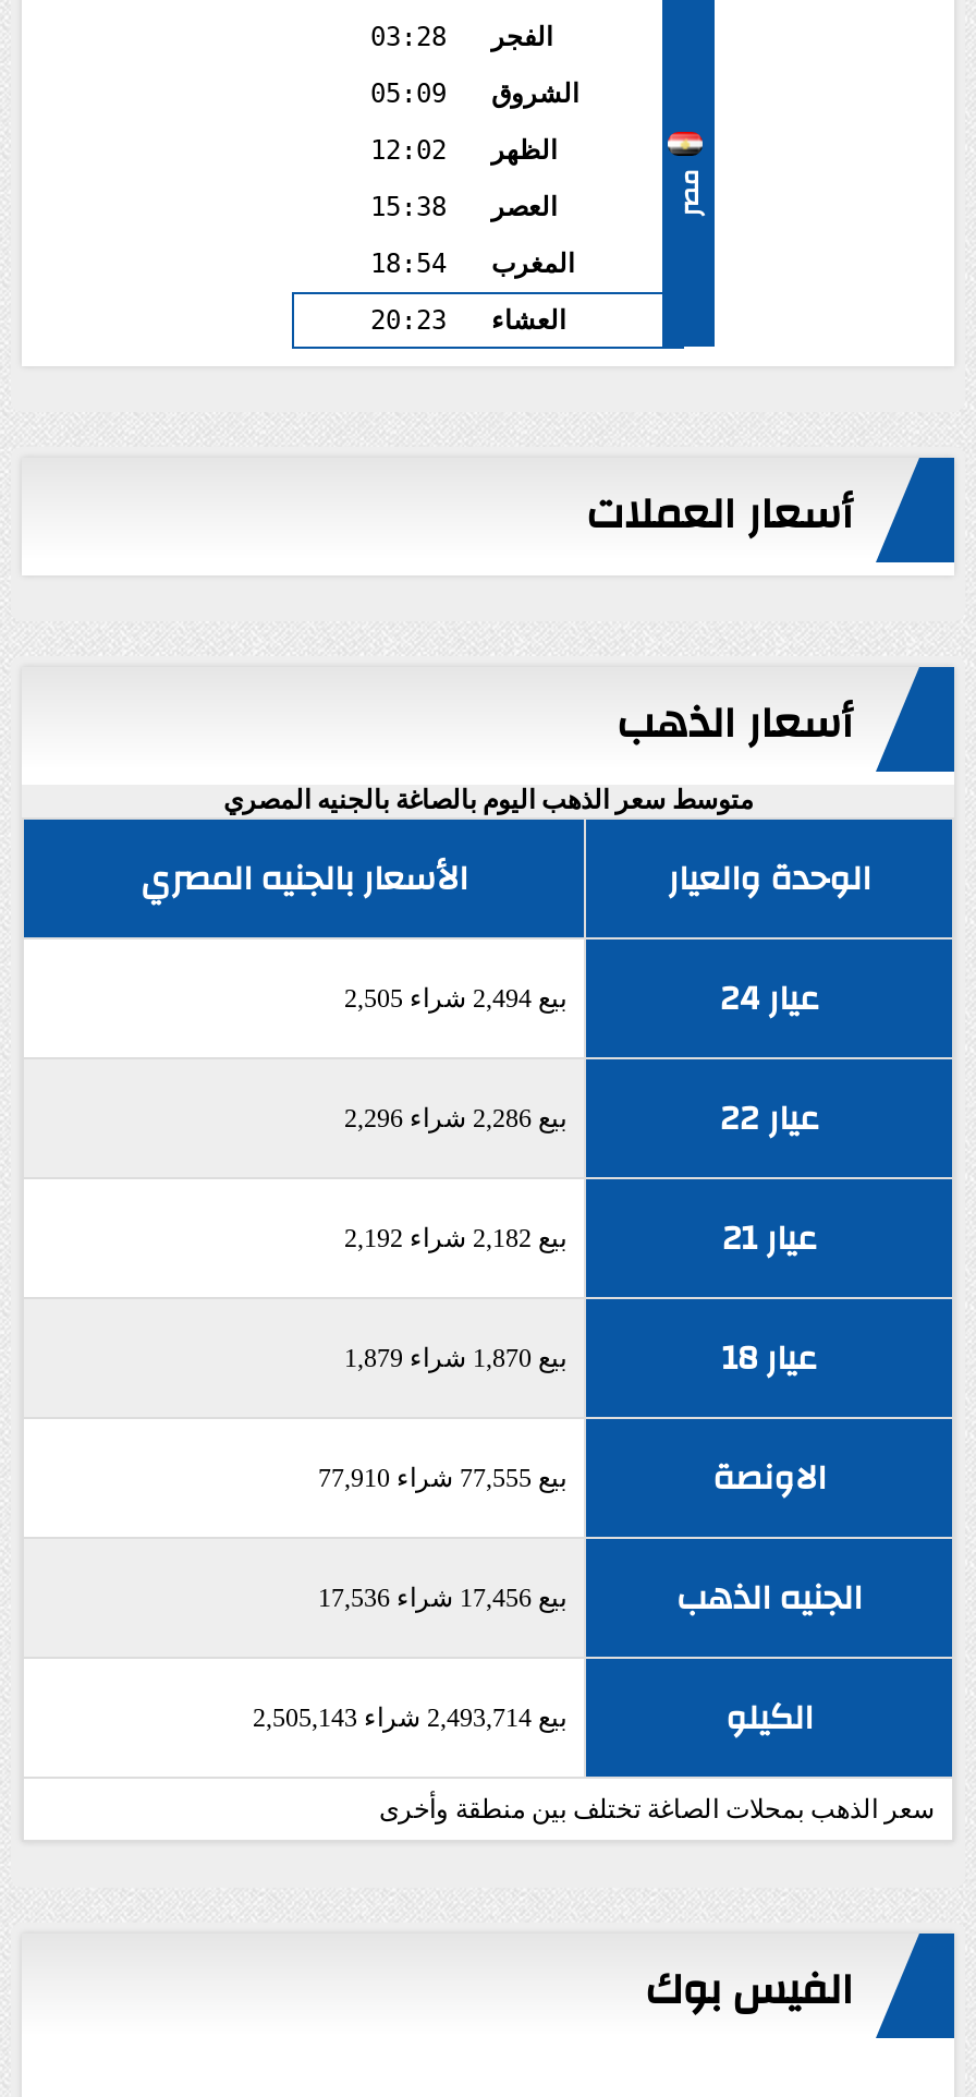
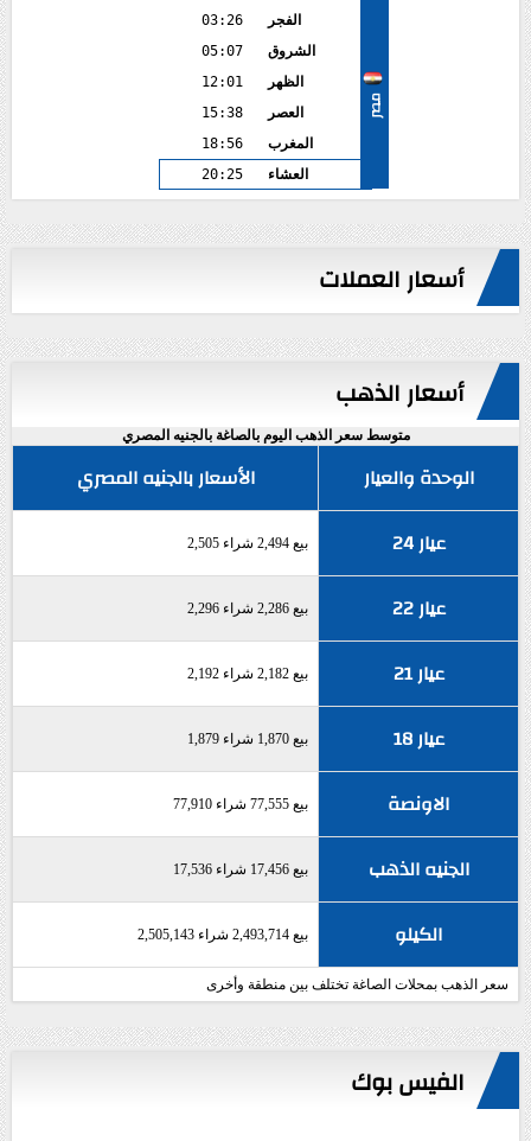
- الفجر 03:28
+ الفجر 03:26

- الشروق 05:09
+ الشروق 05:07

- الظهر 12:02
+ الظهر 12:01

- المغرب 18:54
+ المغرب 18:56

- العشاء 20:23
+ العشاء 20:25
